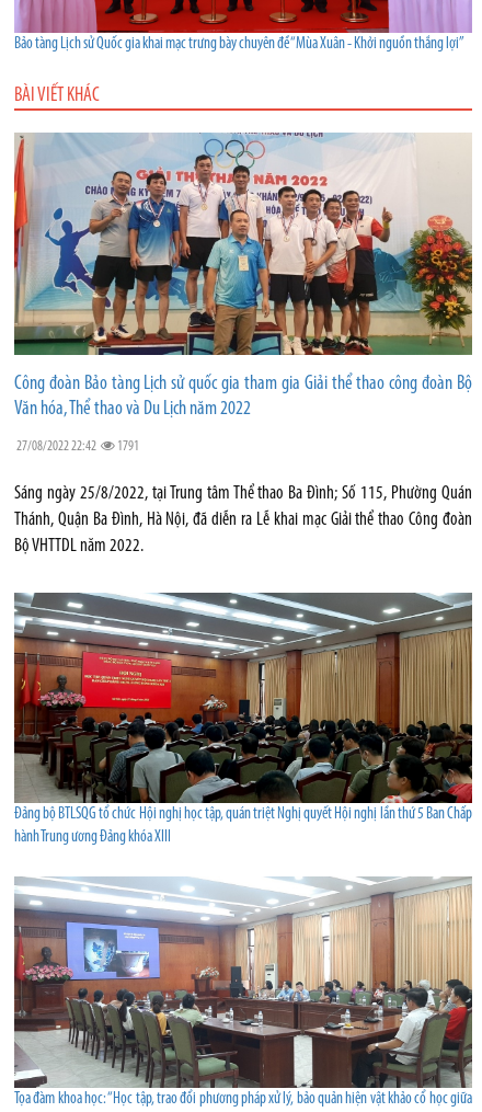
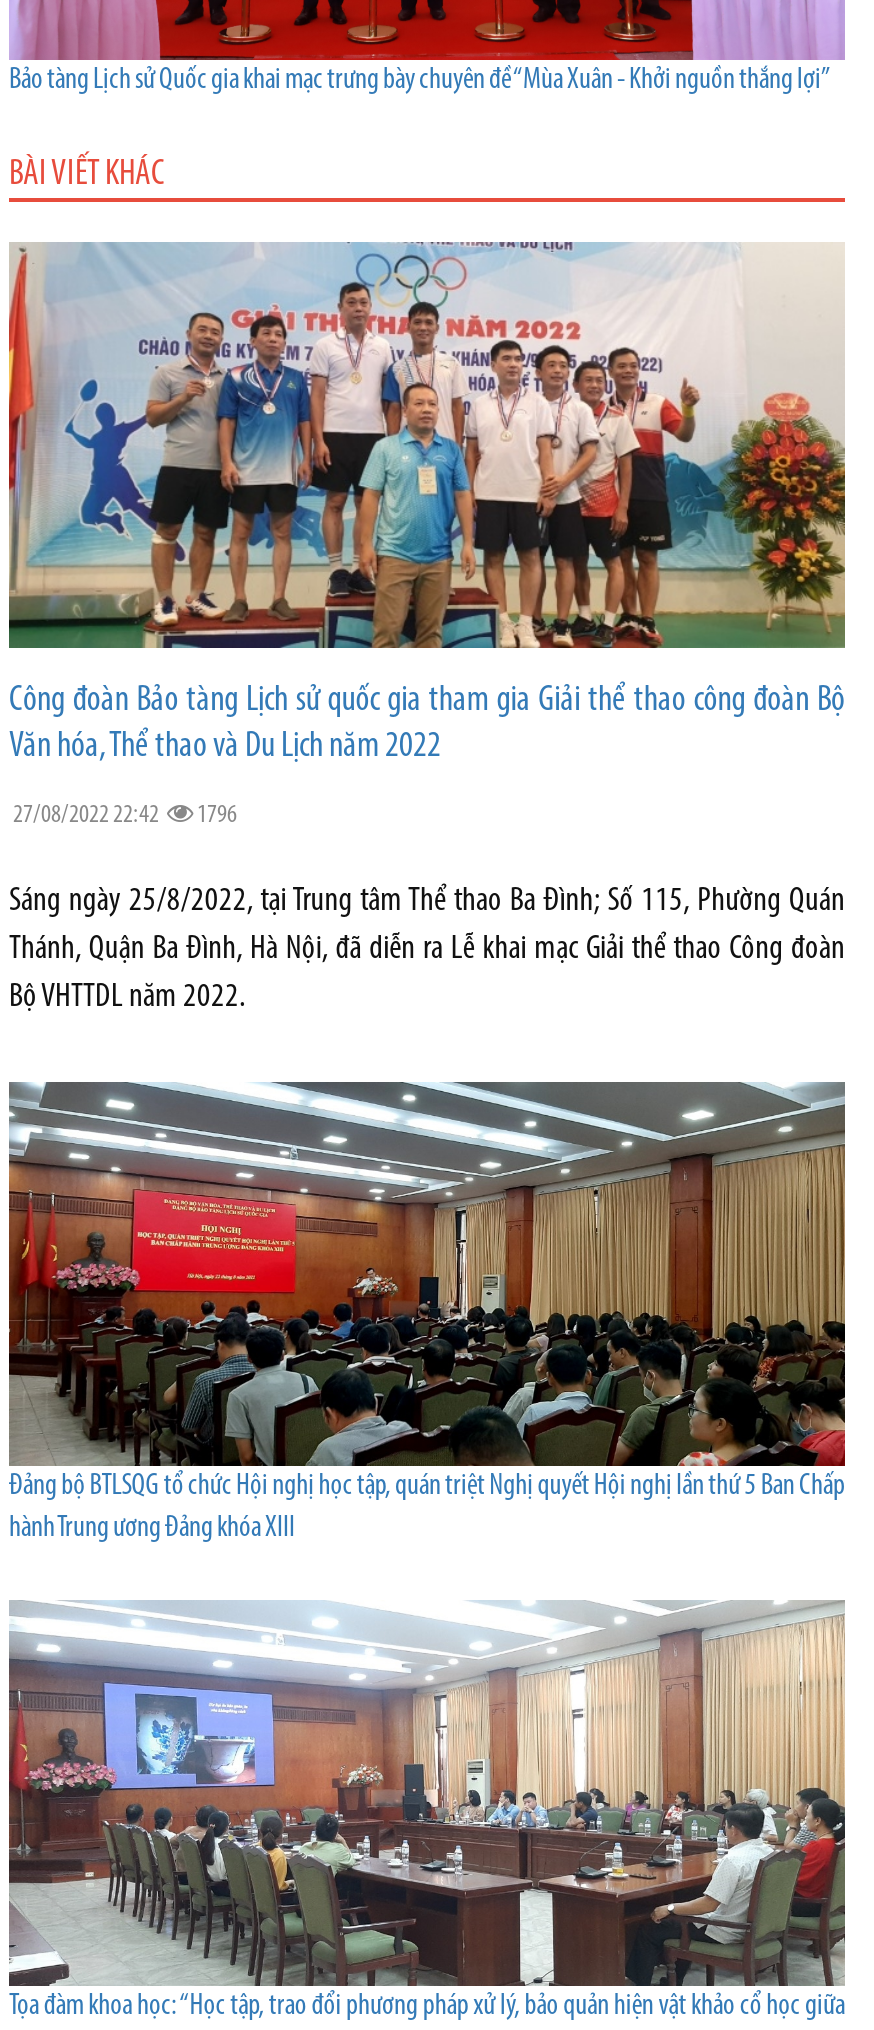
- 27/08/2022 22:42 1791
+ 27/08/2022 22:42 1796
